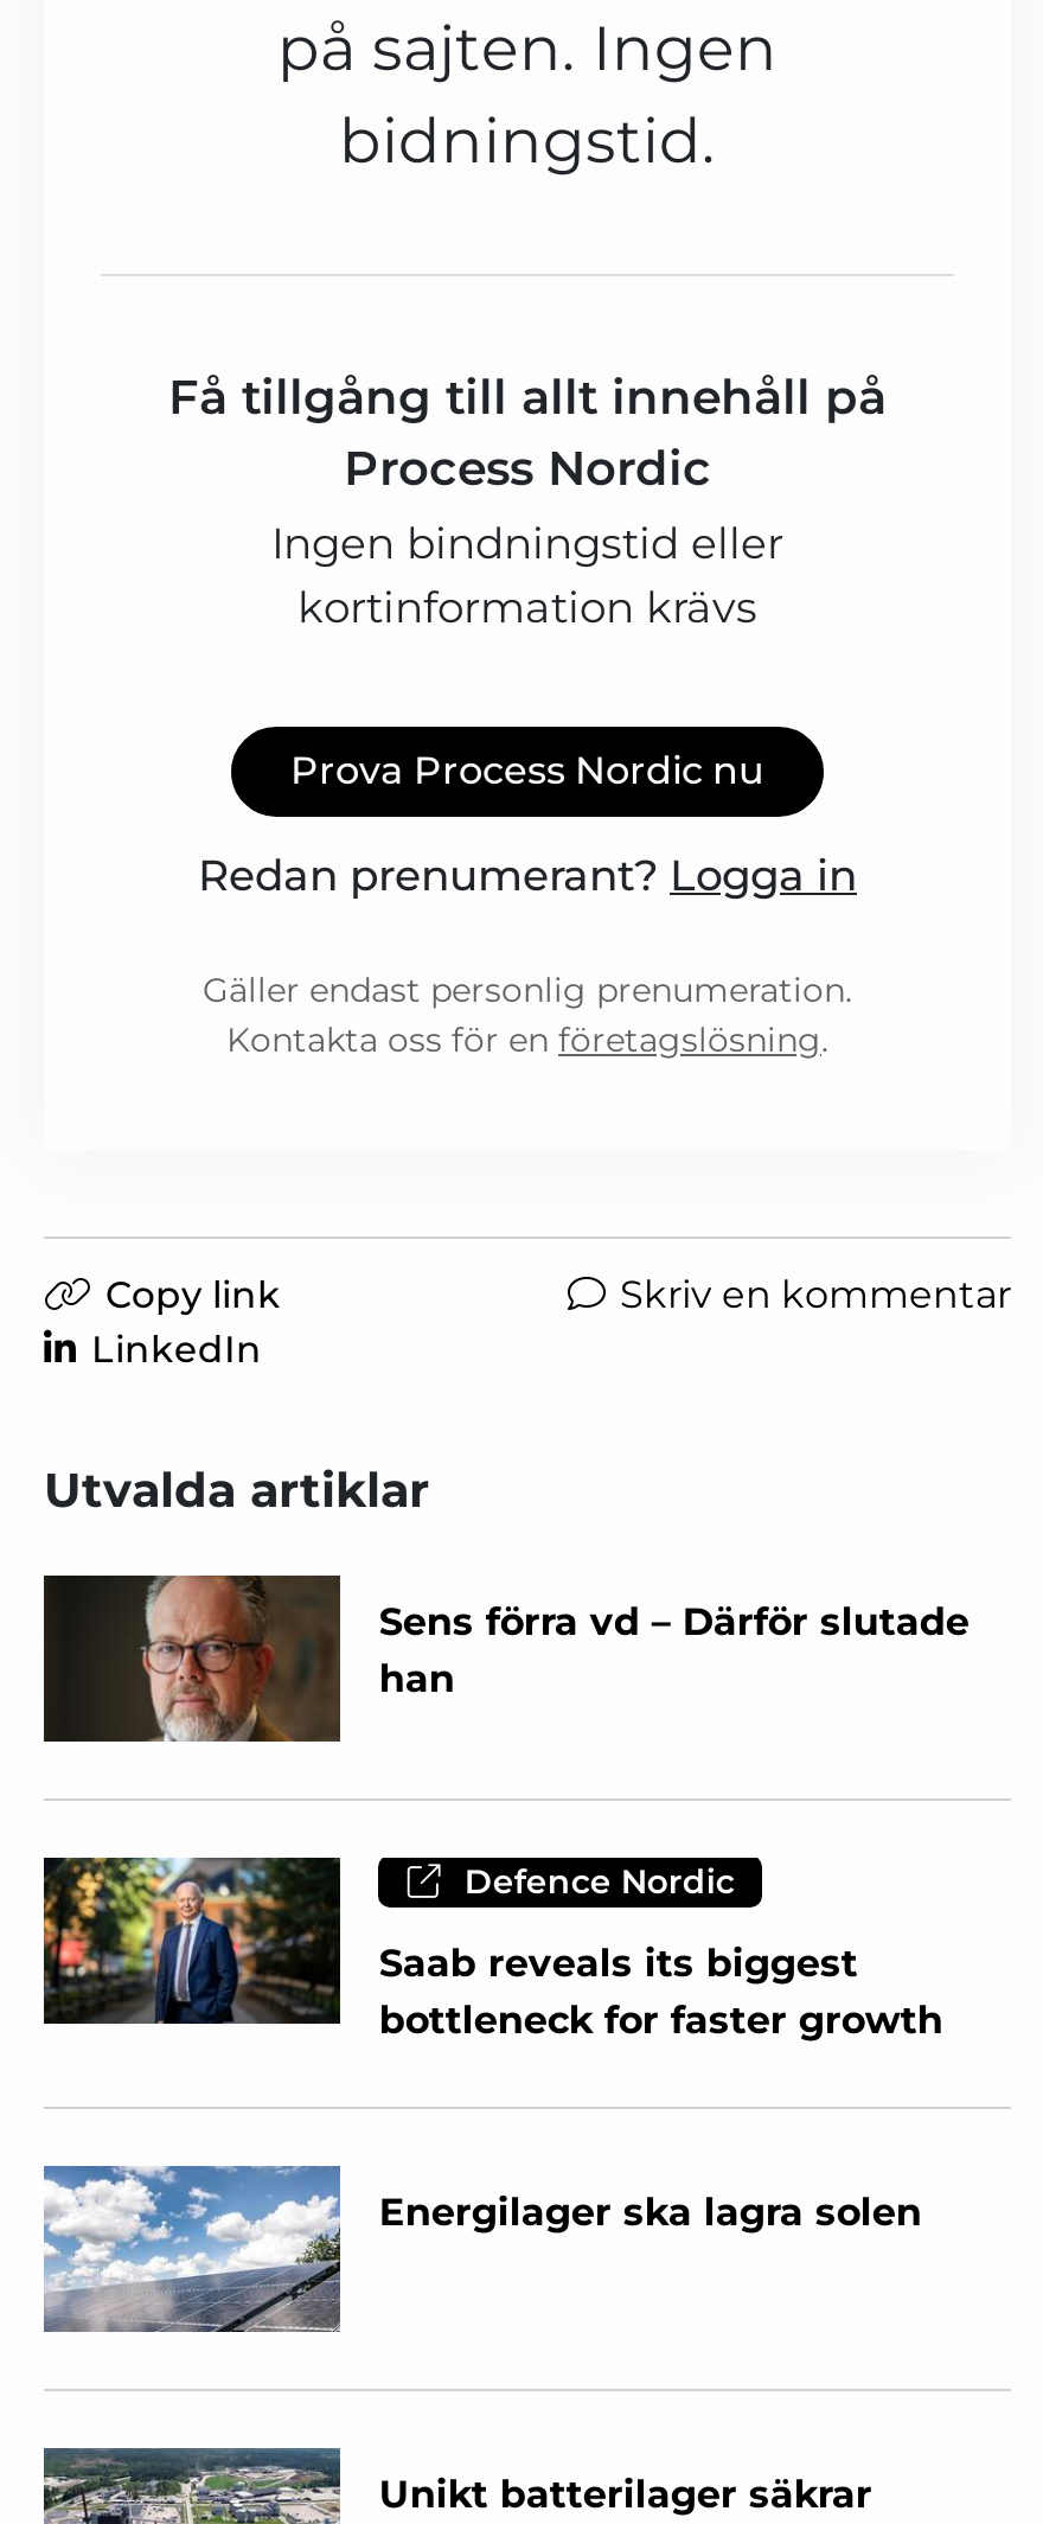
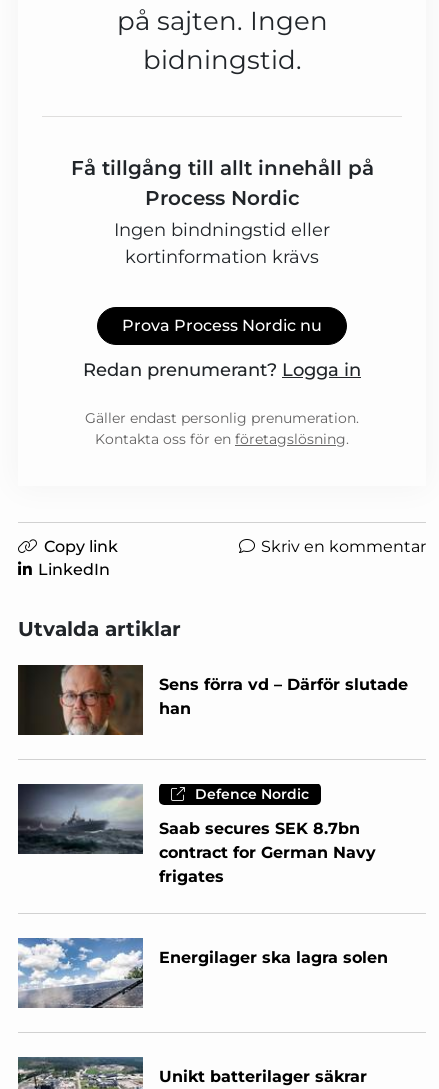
- [image]
- Saab reveals its biggest
- bottleneck for faster growth
+ [image]
+ Saab secures SEK 8.7bn
+ contract for German Navy
+ frigates
